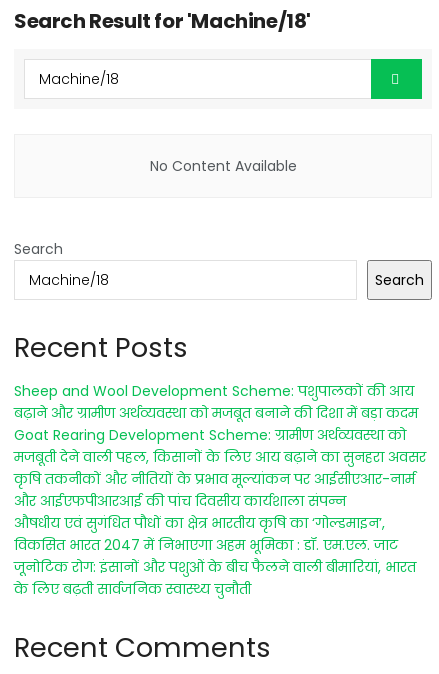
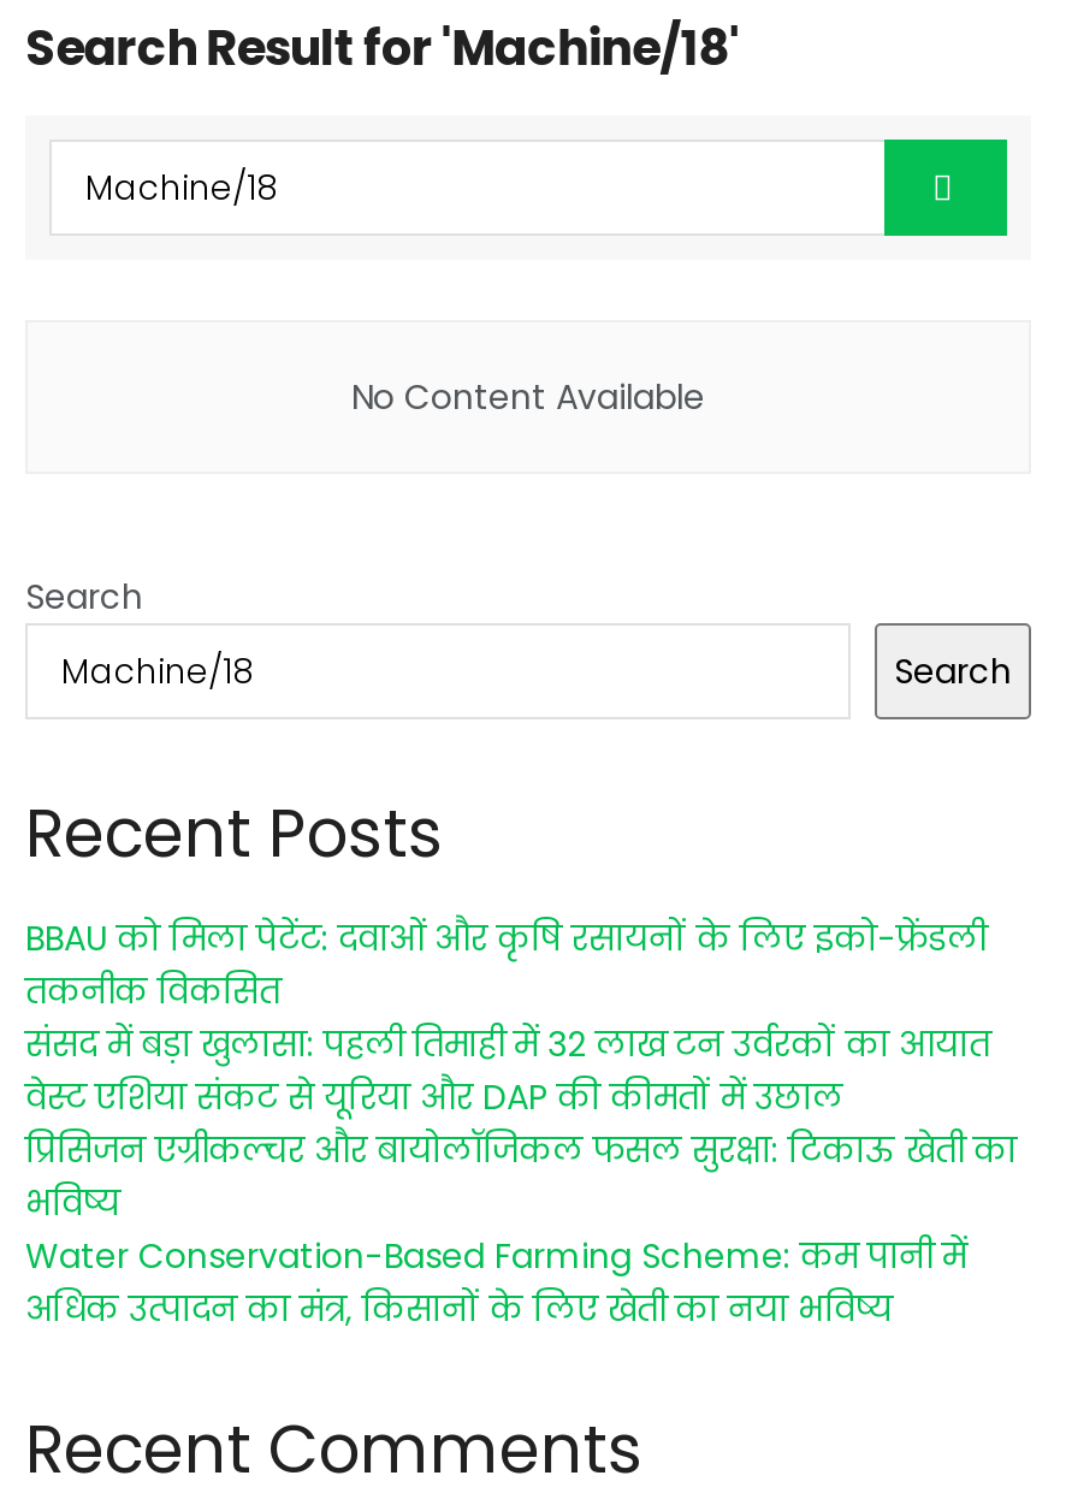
- Sheep and Wool Development Scheme: पशुपालकों की आय
- बढ़ाने और ग्रामीण अर्थव्यवस्था को मजबूत बनाने की दिशा में बड़ा कदम
- Goat Rearing Development Scheme: ग्रामीण अर्थव्यवस्था को
- मजबूती देने वाली पहल, किसानों के लिए आय बढ़ाने का सुनहरा अवसर
- कृषि तकनीकों और नीतियों के प्रभाव मूल्यांकन पर आईसीएआर-नार्म
- और आईएफपीआरआई की पांच दिवसीय कार्यशाला संपन्न
- औषधीय एवं सुगंधित पौधों का क्षेत्र भारतीय कृषि का ‘गोल्डमाइन’,
- विकसित भारत 2047 में निभाएगा अहम भूमिका : डॉ. एम.एल. जाट
- जूनोटिक रोग: इंसानों और पशुओं के बीच फैलने वाली बीमारियां, भारत
- के लिए बढ़ती सार्वजनिक स्वास्थ्य चुनौती
+ BBAU को मिला पेटेंट: दवाओं और कृषि रसायनों के लिए इको-फ्रेंडली
+ तकनीक विकसित
+ संसद में बड़ा खुलासा: पहली तिमाही में 32 लाख टन उर्वरकों का आयात
+ वेस्ट एशिया संकट से यूरिया और DAP की कीमतों में उछाल
+ प्रिसिजन एग्रीकल्चर और बायोलॉजिकल फसल सुरक्षा: टिकाऊ खेती का
+ भविष्य
+ Water Conservation-Based Farming Scheme: कम पानी में
+ अधिक उत्पादन का मंत्र, किसानों के लिए खेती का नया भविष्य
